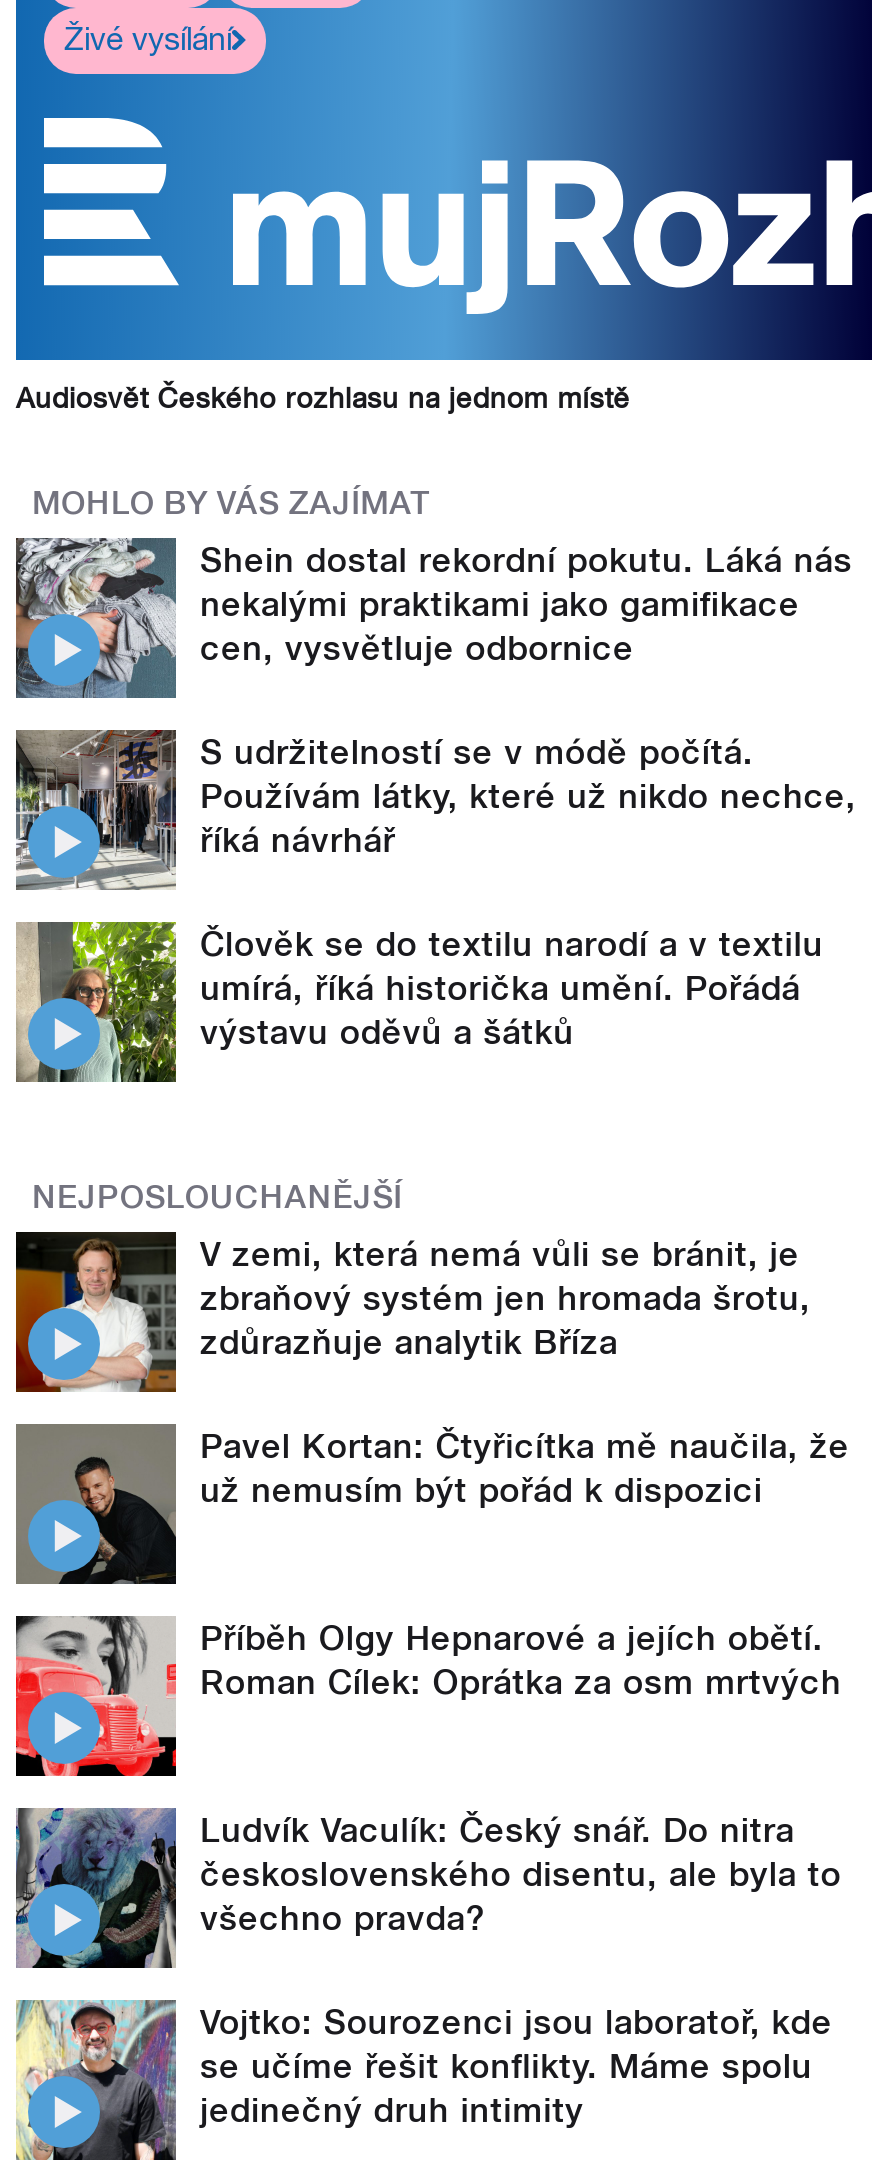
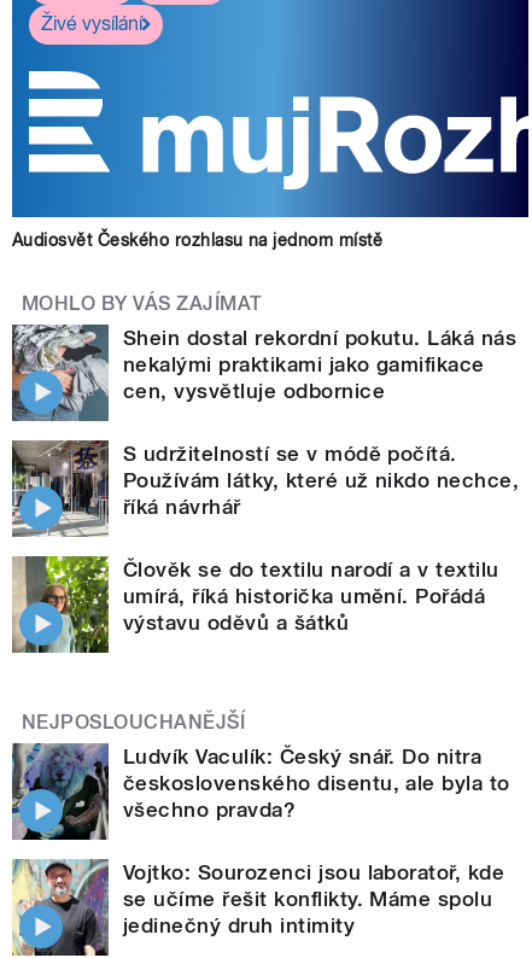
- [image]
- V zemi, která nemá vůli se bránit, je
- zbraňový systém jen hromada šrotu,
- zdůrazňuje analytik Bříza
- Pavel Kortan: Čtyřicítka mě naučila, že
- už nemusím být pořád k dispozici

- [image]
- Příběh Olgy Hepnarové a jejích obětí.
- Roman Cílek: Oprátka za osm mrtvých

- [image]
